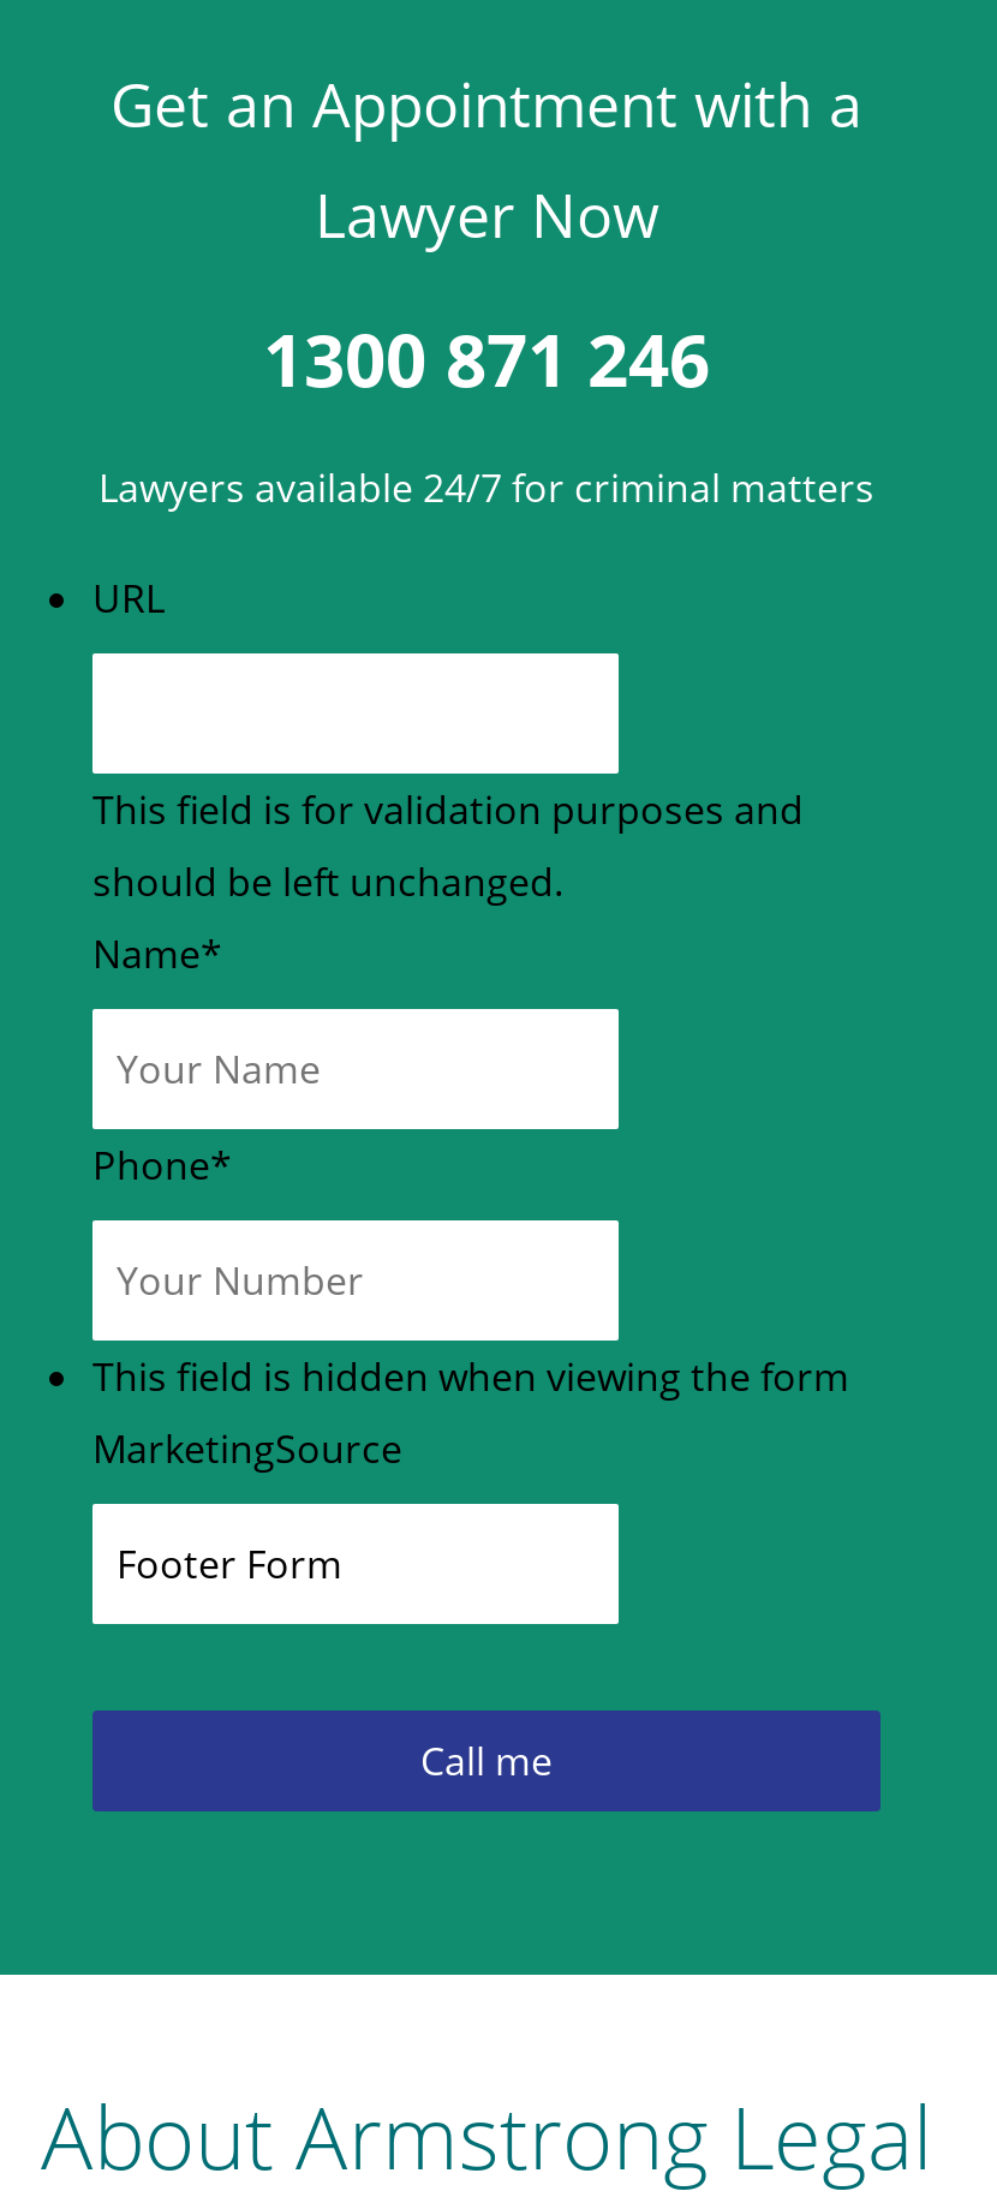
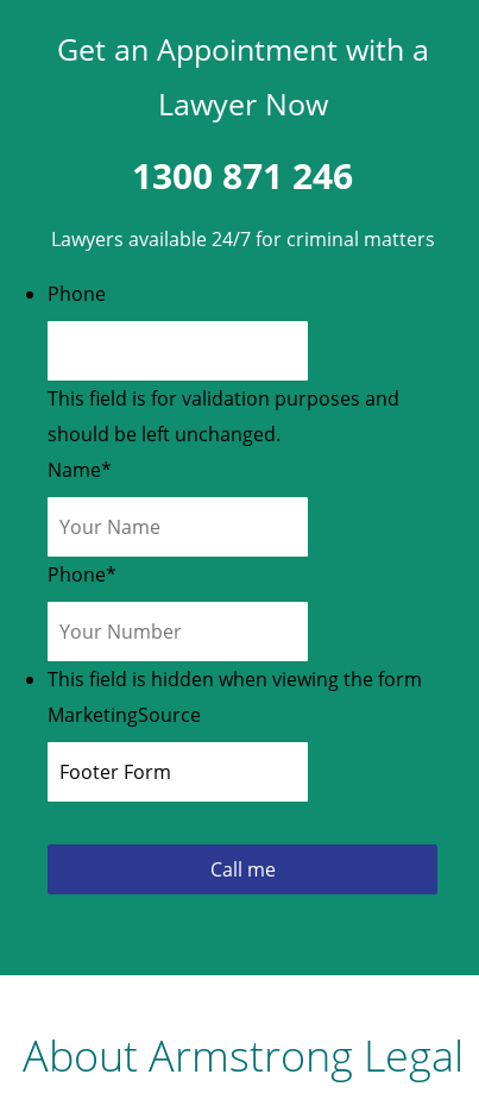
- URL
+ Phone
